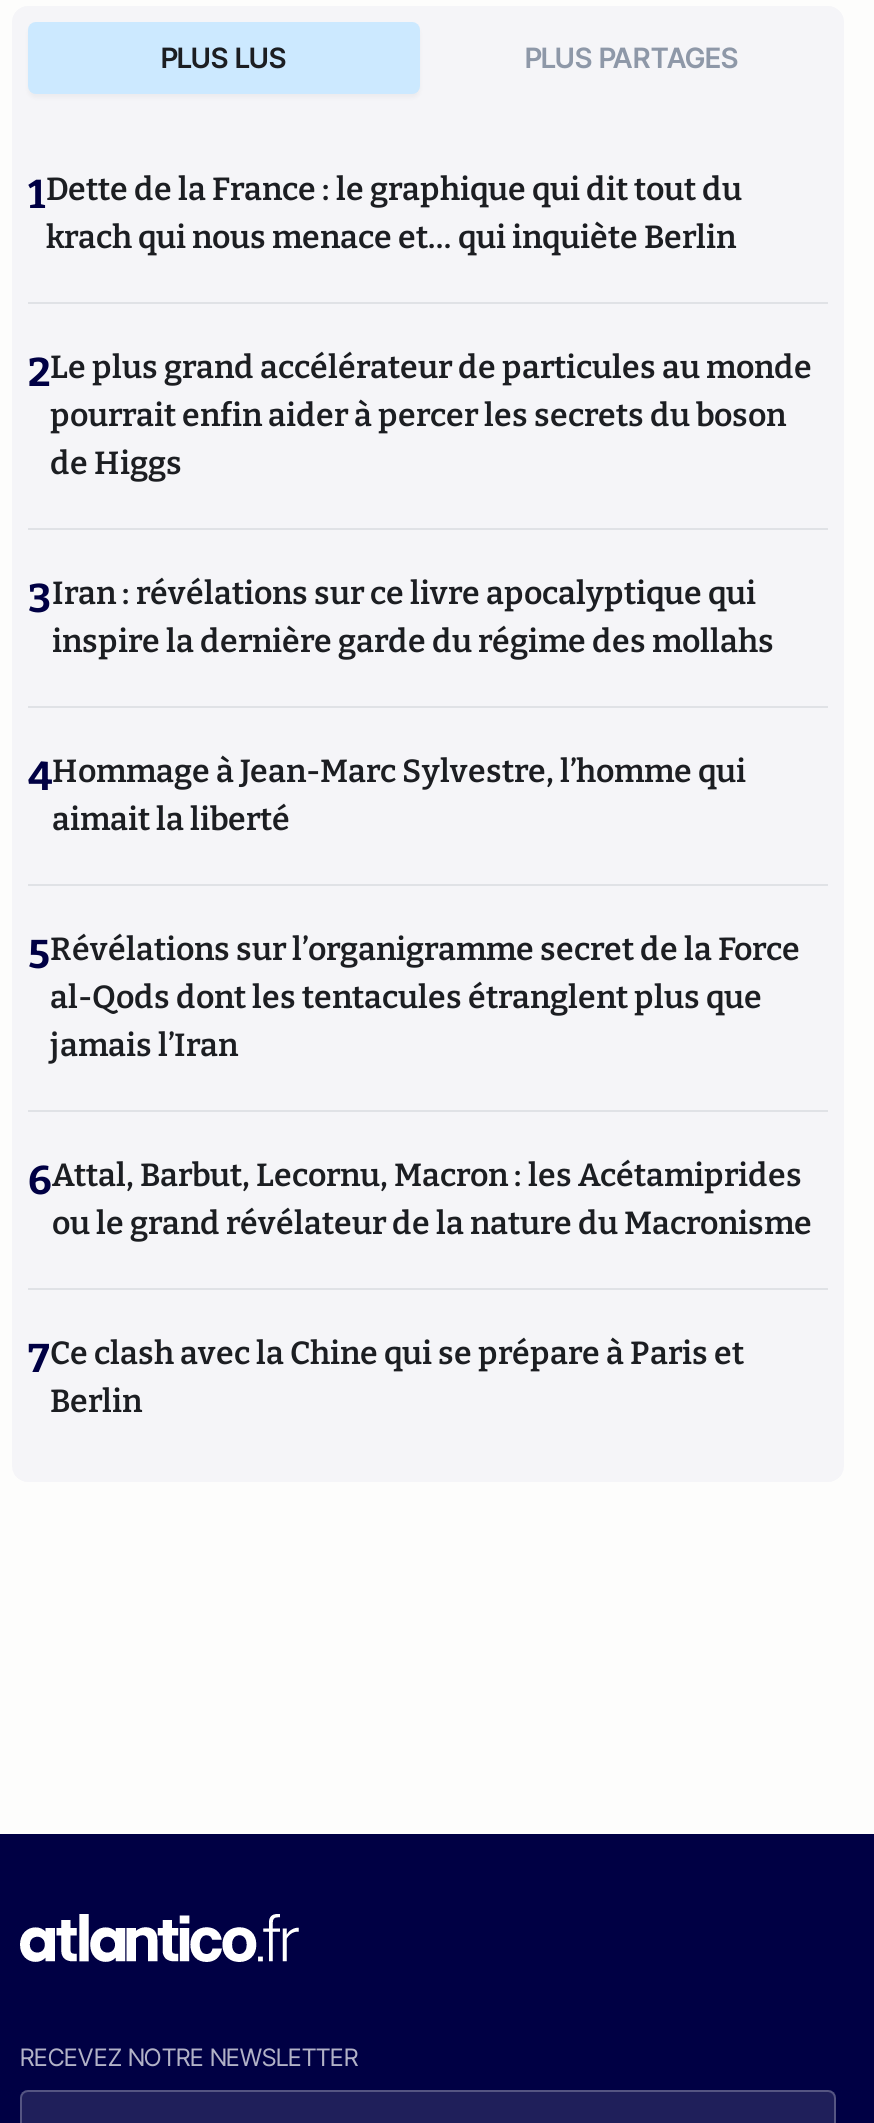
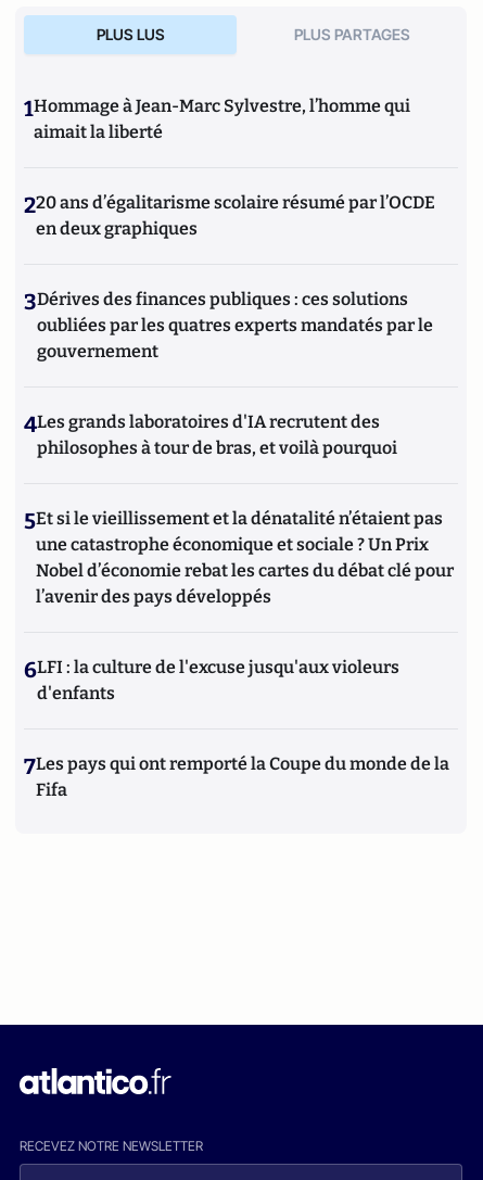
- 1Dette de la France : le graphique qui dit tout du
- krach qui nous menace et… qui inquiète Berlin
- 2Le plus grand accélérateur de particules au monde
- pourrait enfin aider à percer les secrets du boson
- de Higgs
- 3Iran : révélations sur ce livre apocalyptique qui
- inspire la dernière garde du régime des mollahs
- 4Hommage à Jean-Marc Sylvestre, l’homme qui
+ 1Hommage à Jean-Marc Sylvestre, l’homme qui

moved up: aimait la liberté

- 5Révélations sur l’organigramme secret de la Force
- al-Qods dont les tentacules étranglent plus que
- jamais l’Iran
- 6Attal, Barbut, Lecornu, Macron : les Acétamiprides
- ou le grand révélateur de la nature du Macronisme
- 7Ce clash avec la Chine qui se prépare à Paris et
- Berlin
+ 220 ans d’égalitarisme scolaire résumé par l’OCDE
+ en deux graphiques
+ 3Dérives des finances publiques : ces solutions
+ oubliées par les quatres experts mandatés par le
+ gouvernement
+ 4Les grands laboratoires d'IA recrutent des
+ philosophes à tour de bras, et voilà pourquoi
+ 5Et si le vieillissement et la dénatalité n’étaient pas
+ une catastrophe économique et sociale ? Un Prix
+ Nobel d’économie rebat les cartes du débat clé pour
+ l’avenir des pays développés
+ 6LFI : la culture de l'excuse jusqu'aux violeurs
+ d'enfants
+ 7Les pays qui ont remporté la Coupe du monde de la
+ Fifa
